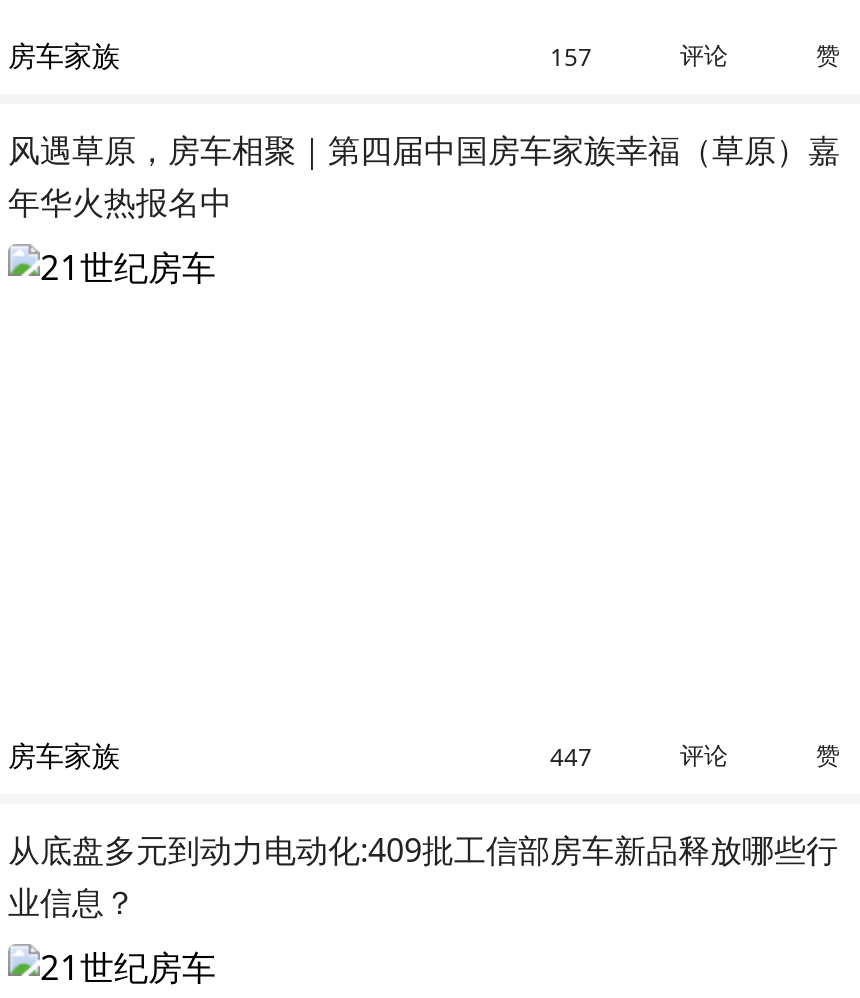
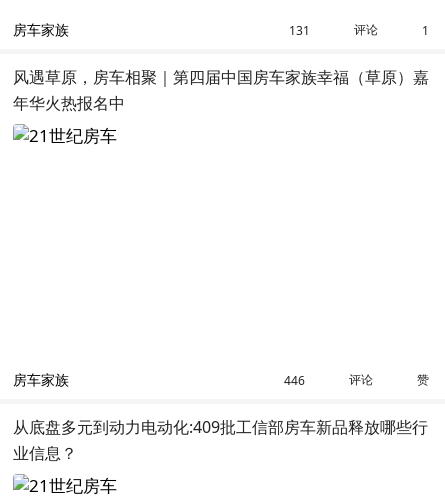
- 157
+ 131

- 赞
+ 1

- 447
+ 446
